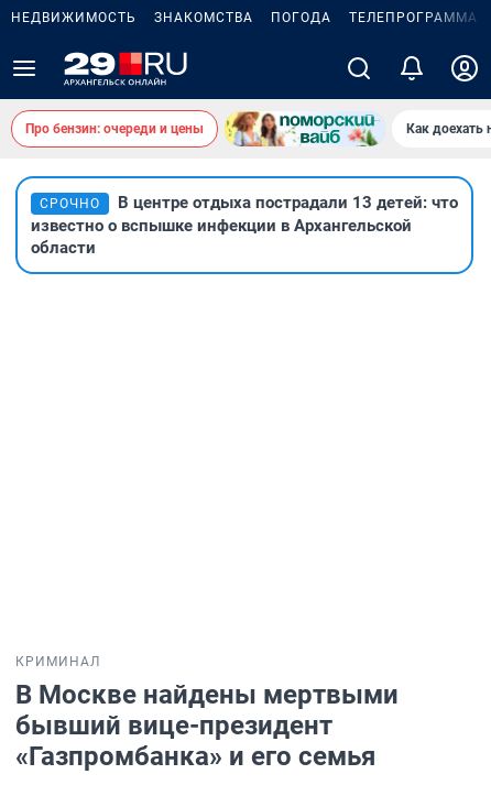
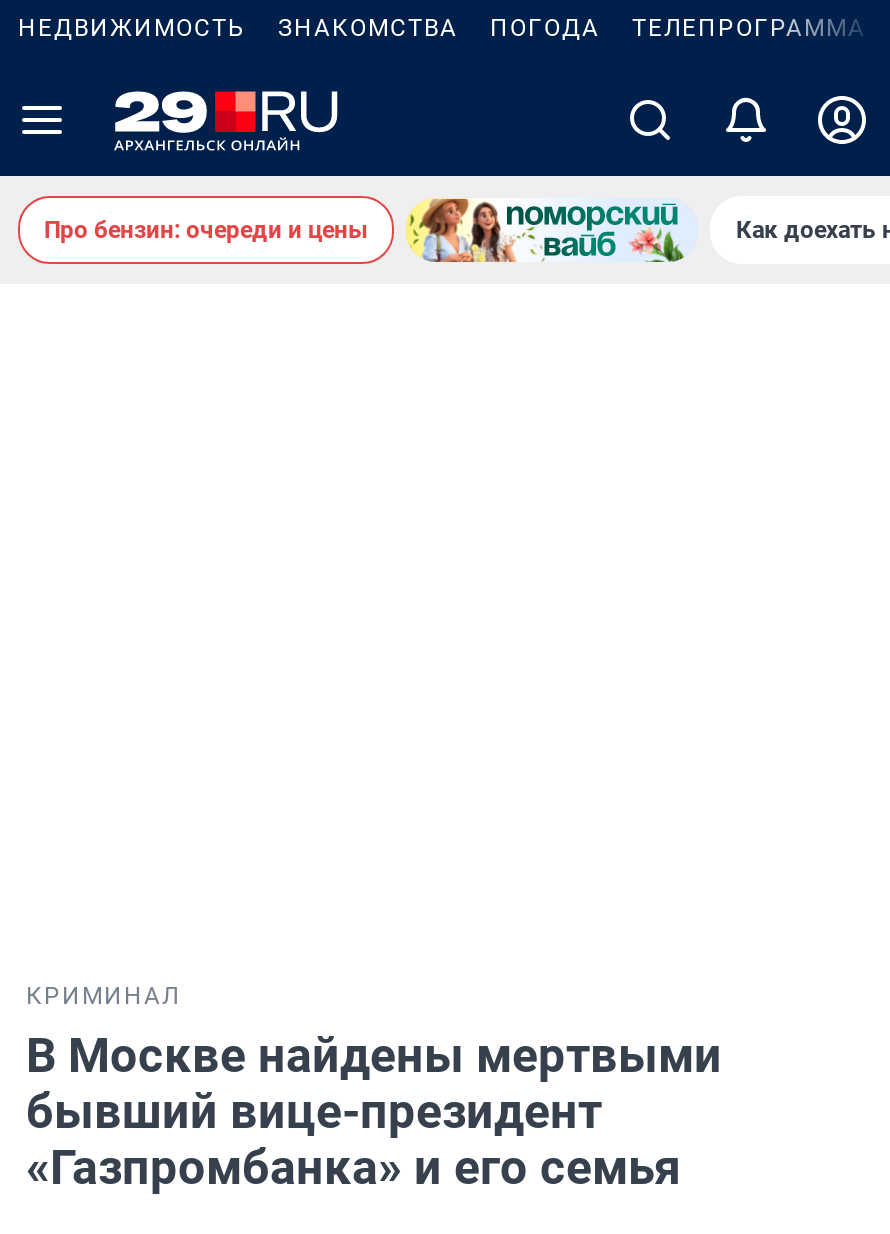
- [image]
- СРОЧНО
- В центре отдыха пострадали 13 детей: что
- известно о вспышке инфекции в Архангельской
- области
